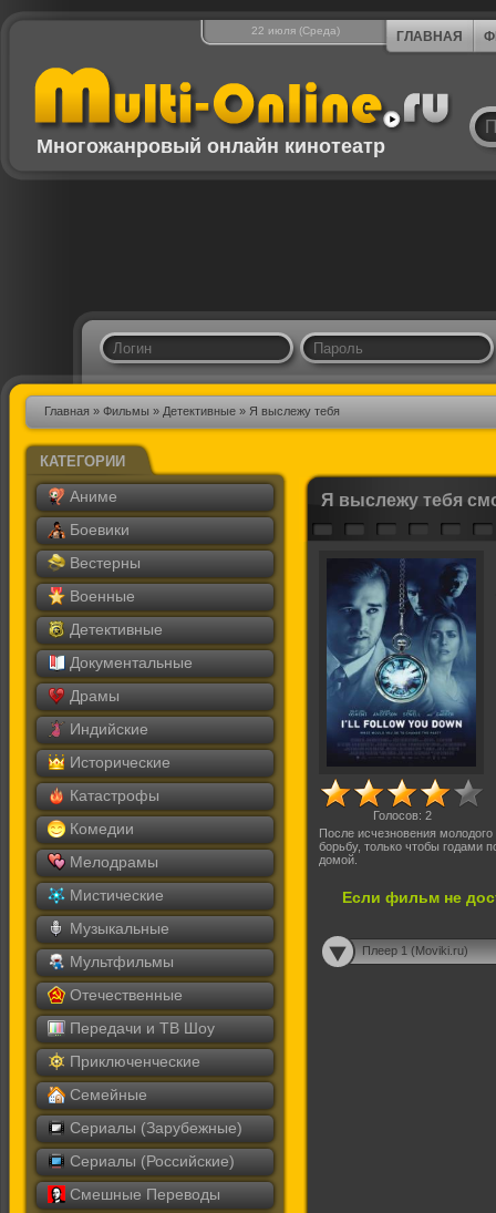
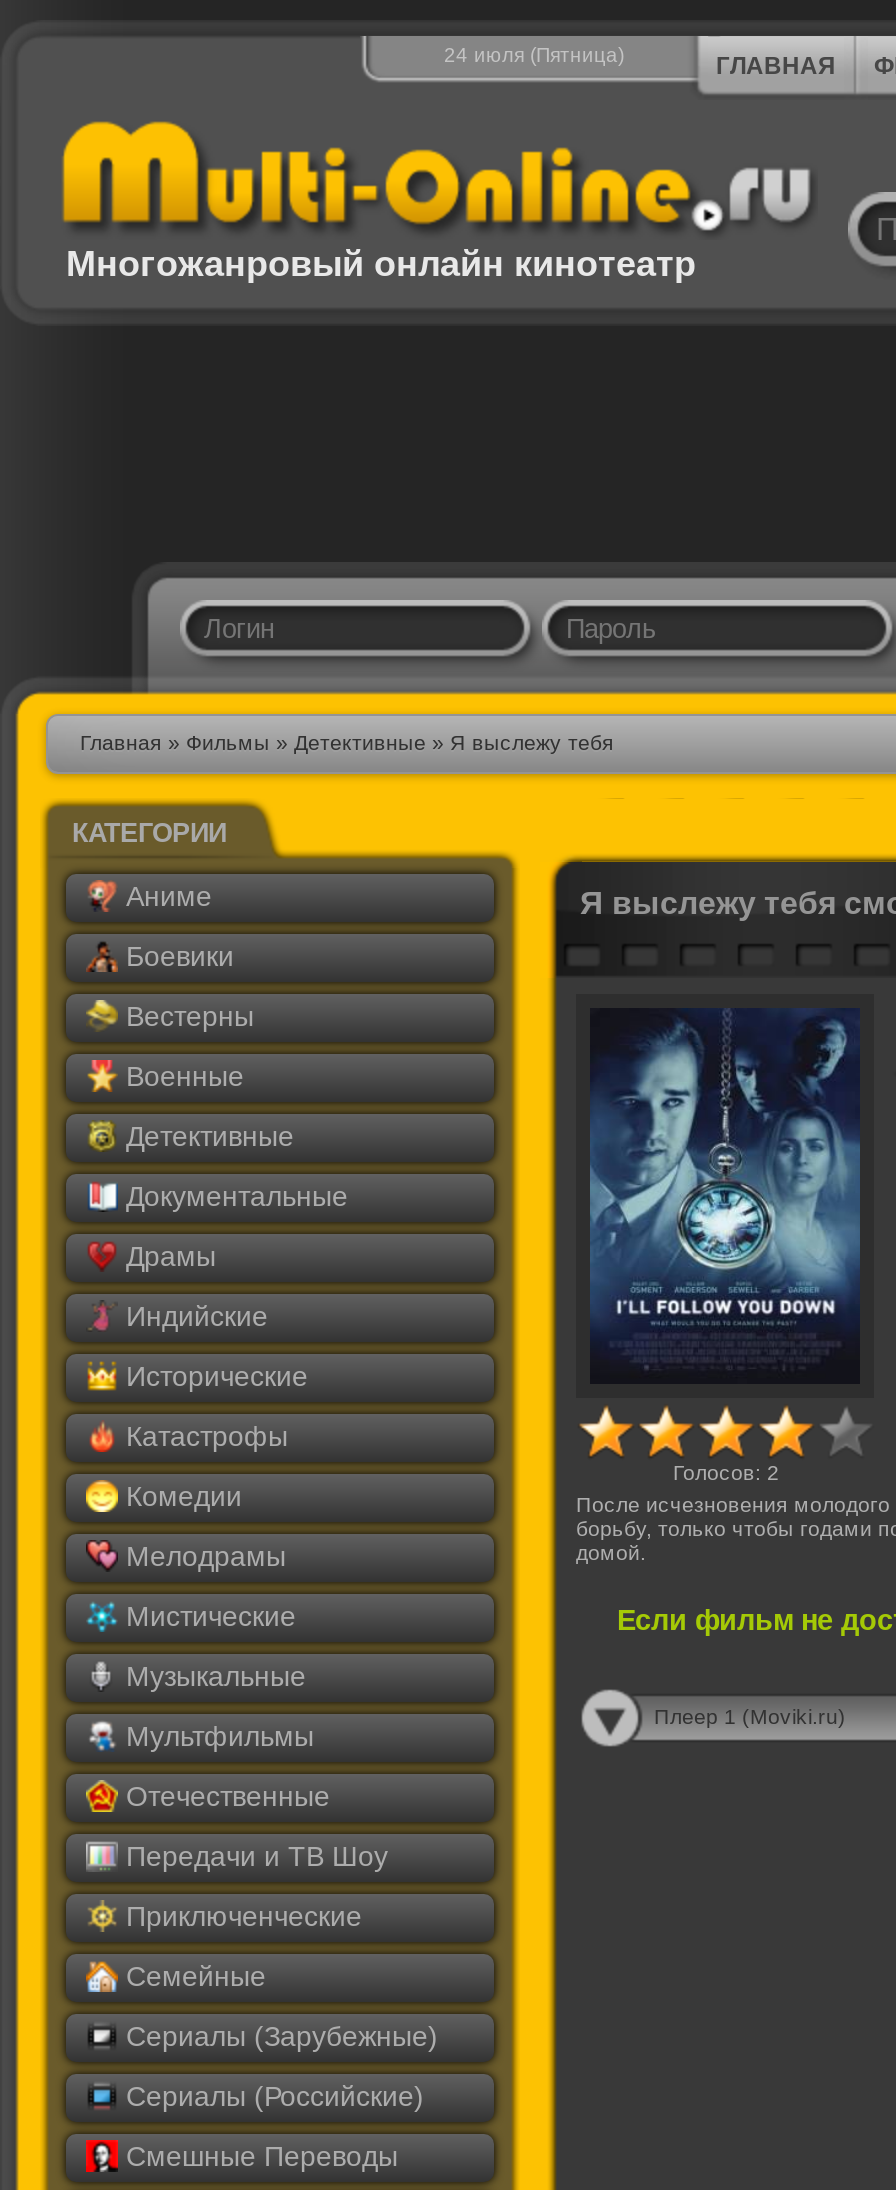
- 22 июля (Среда)
+ 24 июля (Пятница)
